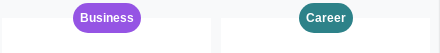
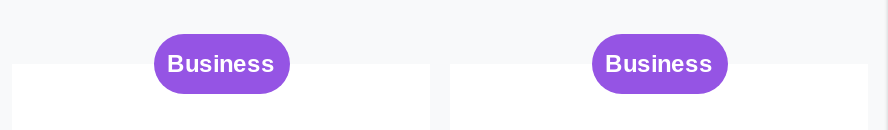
- Career
+ Business
